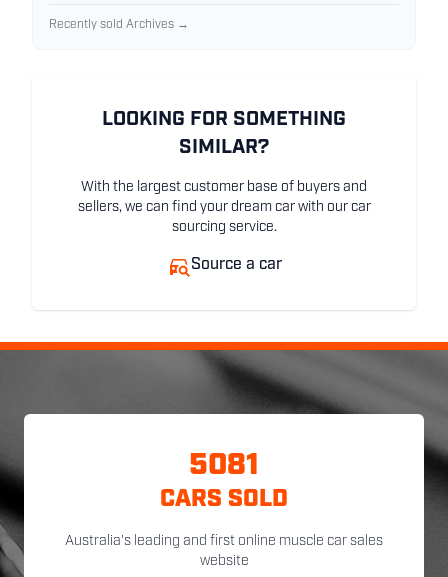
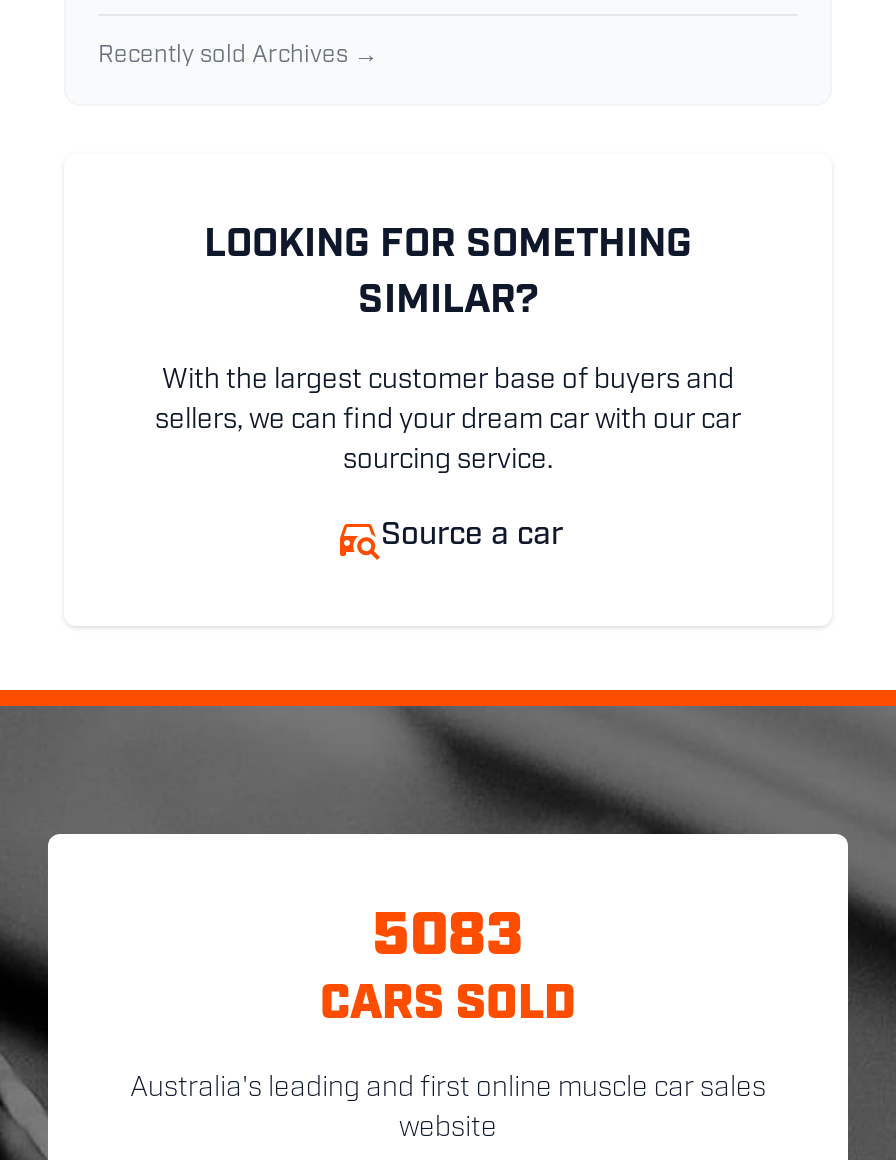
- 5081
+ 5083
